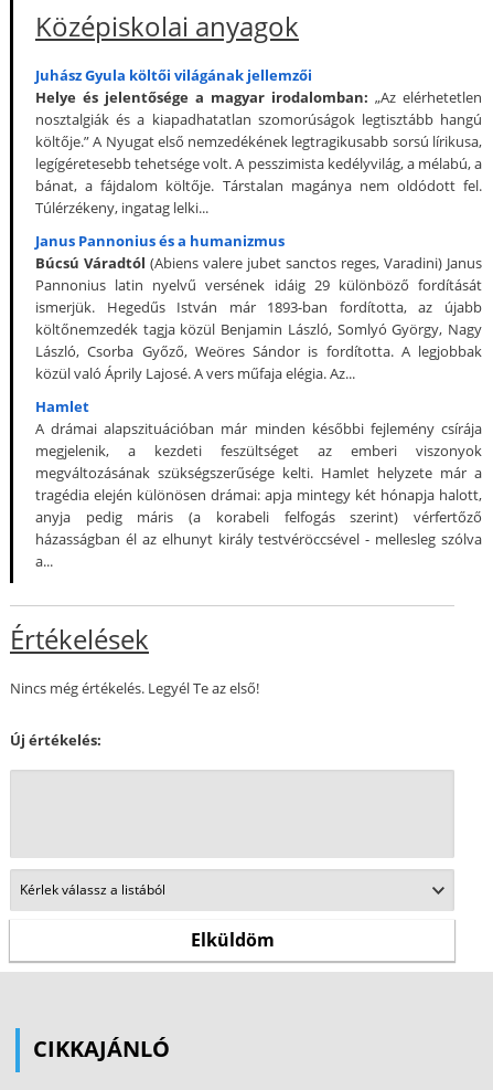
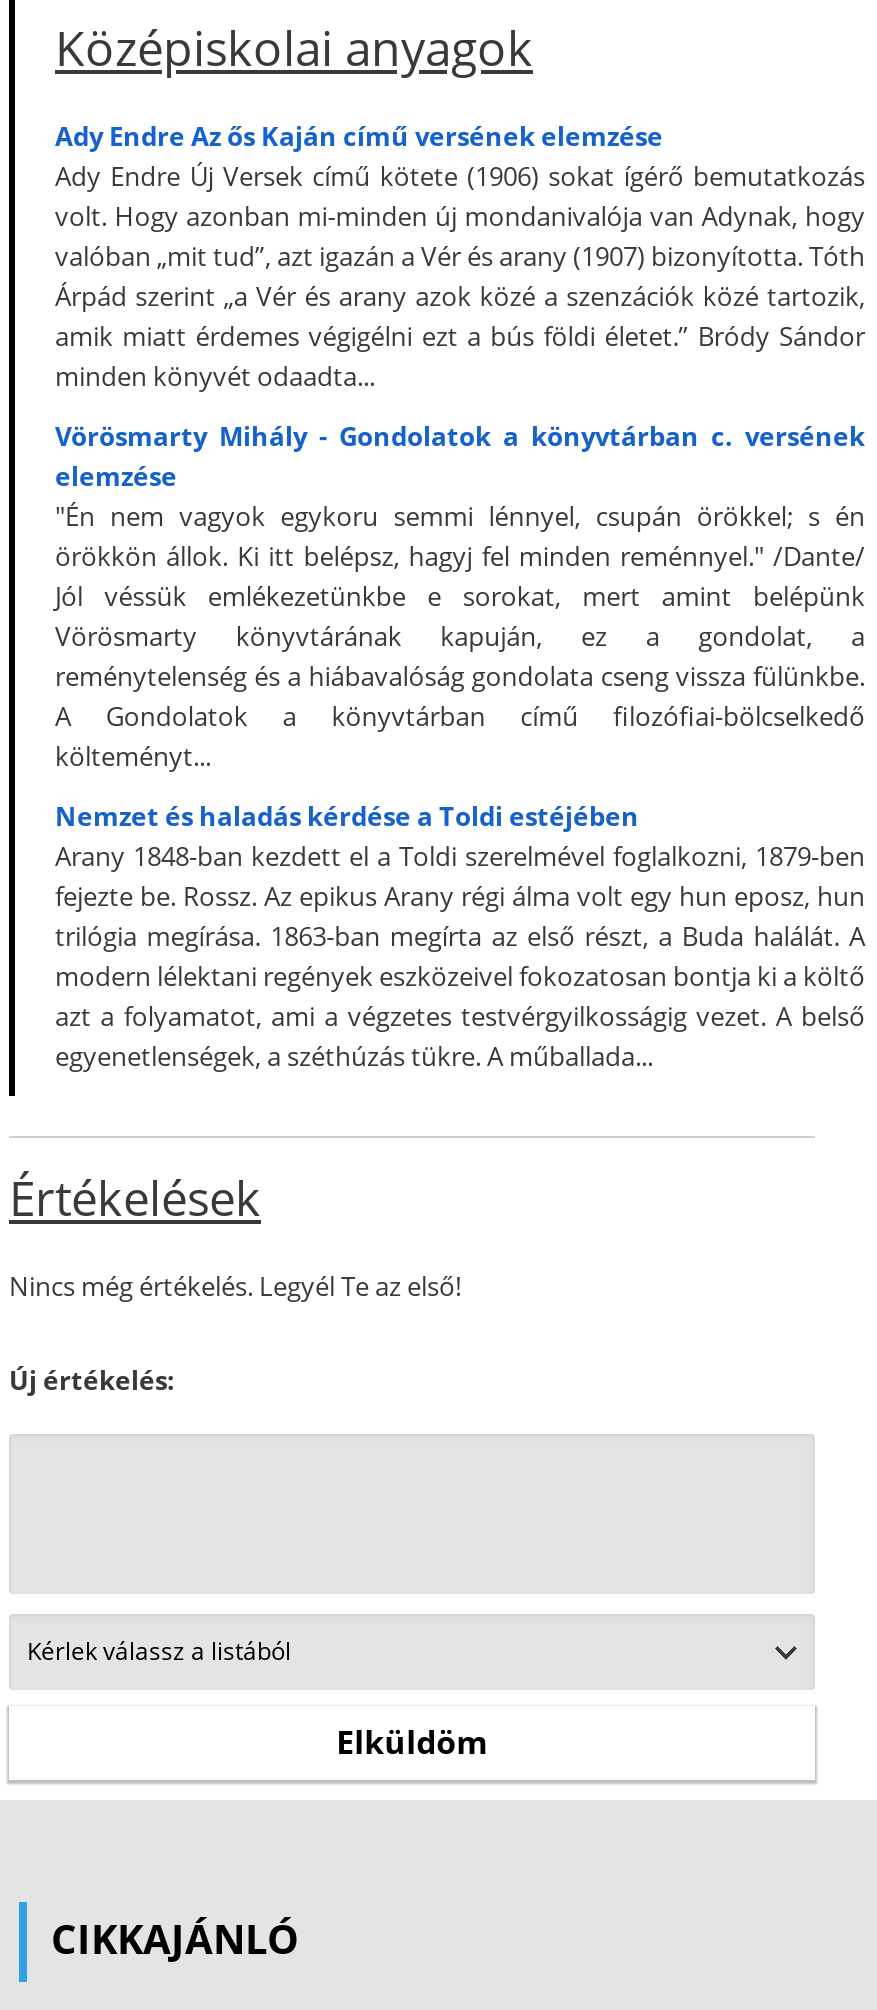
- Juhász Gyula költői világának jellemzői
- Helye és jelentősége a magyar irodalomban: „Az elérhetetlen
- nosztalgiák és a kiapadhatatlan szomorúságok legtisztább hangú
- költője.” A Nyugat első nemzedékének legtragikusabb sorsú lírikusa,
- legígéretesebb tehetsége volt. A pesszimista kedélyvilág, a mélabú, a
- bánat, a fájdalom költője. Társtalan magánya nem oldódott fel.
- Túlérzékeny, ingatag lelki...
+ Ady Endre Az ős Kaján című versének elemzése
+ Ady Endre Új Versek című kötete (1906) sokat ígérő bemutatkozás
+ volt. Hogy azonban mi-minden új mondanivalója van Adynak, hogy
+ valóban „mit tud”, azt igazán a Vér és arany (1907) bizonyította. Tóth
+ Árpád szerint „a Vér és arany azok közé a szenzációk közé tartozik,
+ amik miatt érdemes végigélni ezt a bús földi életet.” Bródy Sándor
+ minden könyvét odaadta...

- Janus Pannonius és a humanizmus
- Búcsú Váradtól (Abiens valere jubet sanctos reges, Varadini) Janus
- Pannonius latin nyelvű versének idáig 29 különböző fordítását
- ismerjük. Hegedűs István már 1893-ban fordította, az újabb
- költőnemzedék tagja közül Benjamin László, Somlyó György, Nagy
- László, Csorba Győző, Weöres Sándor is fordította. A legjobbak
- közül való Áprily Lajosé. A vers műfaja elégia. Az...
+ Vörösmarty Mihály - Gondolatok a könyvtárban c. versének
+ elemzése
+ "Én nem vagyok egykoru semmi lénnyel, csupán örökkel; s én
+ örökkön állok. Ki itt belépsz, hagyj fel minden reménnyel." /Dante/
+ Jól véssük emlékezetünkbe e sorokat, mert amint belépünk
+ Vörösmarty könyvtárának kapuján, ez a gondolat, a
+ reménytelenség és a hiábavalóság gondolata cseng vissza fülünkbe.
+ A Gondolatok a könyvtárban című filozófiai-bölcselkedő
+ költeményt...

- Hamlet
- A drámai alapszituációban már minden későbbi fejlemény csírája
- megjelenik, a kezdeti feszültséget az emberi viszonyok
- megváltozásának szükségszerűsége kelti. Hamlet helyzete már a
- tragédia elején különösen drámai: apja mintegy két hónapja halott,
- anyja pedig máris (a korabeli felfogás szerint) vérfertőző
- házasságban él az elhunyt király testvéröccsével - mellesleg szólva
- a...
+ Nemzet és haladás kérdése a Toldi estéjében
+ Arany 1848-ban kezdett el a Toldi szerelmével foglalkozni, 1879-ben
+ fejezte be. Rossz. Az epikus Arany régi álma volt egy hun eposz, hun
+ trilógia megírása. 1863-ban megírta az első részt, a Buda halálát. A
+ modern lélektani regények eszközeivel fokozatosan bontja ki a költő
+ azt a folyamatot, ami a végzetes testvérgyilkosságig vezet. A belső
+ egyenetlenségek, a széthúzás tükre. A műballada...
